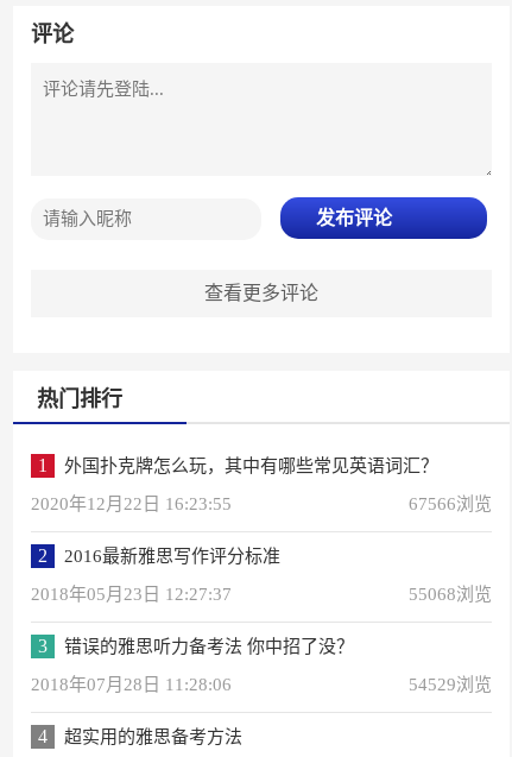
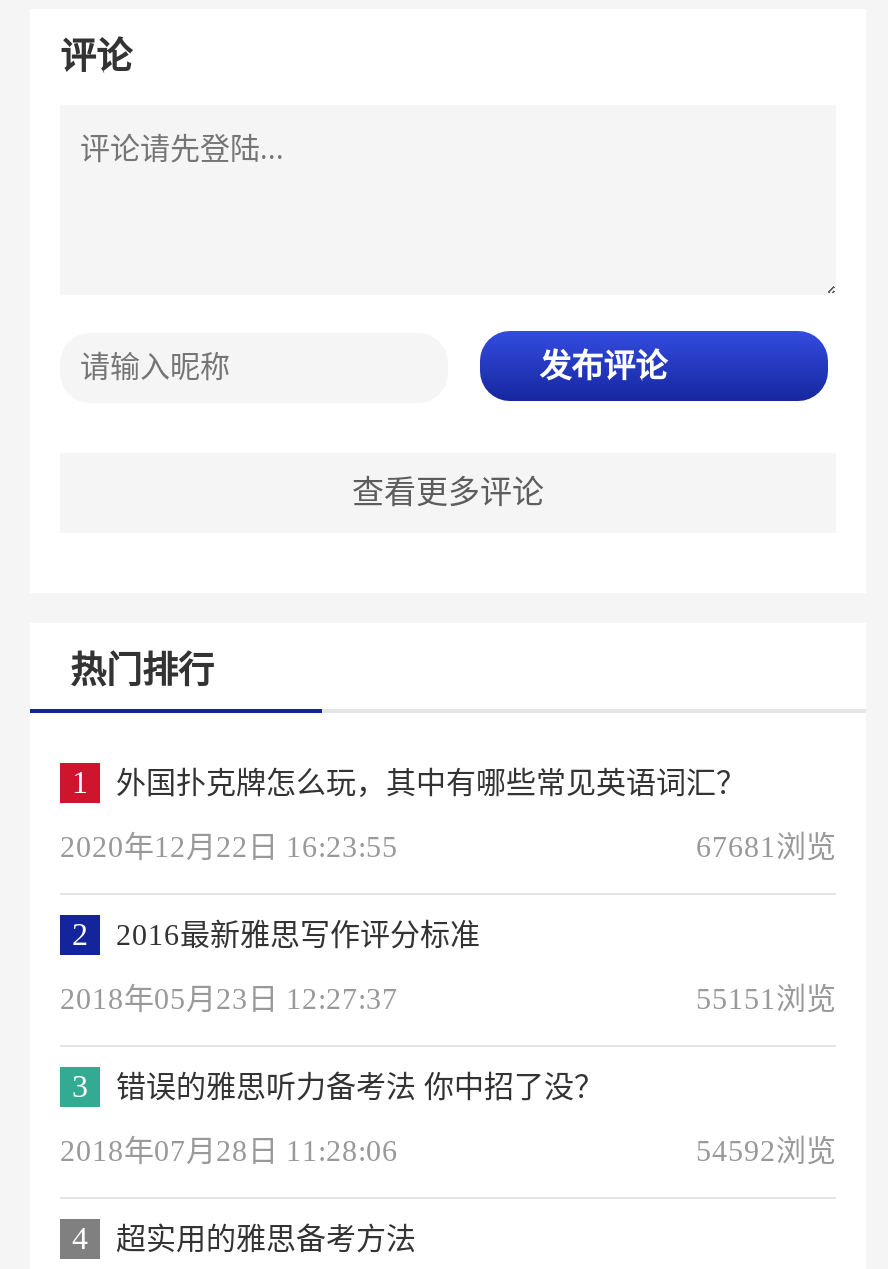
- 67566浏览
+ 67681浏览

- 55068浏览
+ 55151浏览

- 54529浏览
+ 54592浏览
